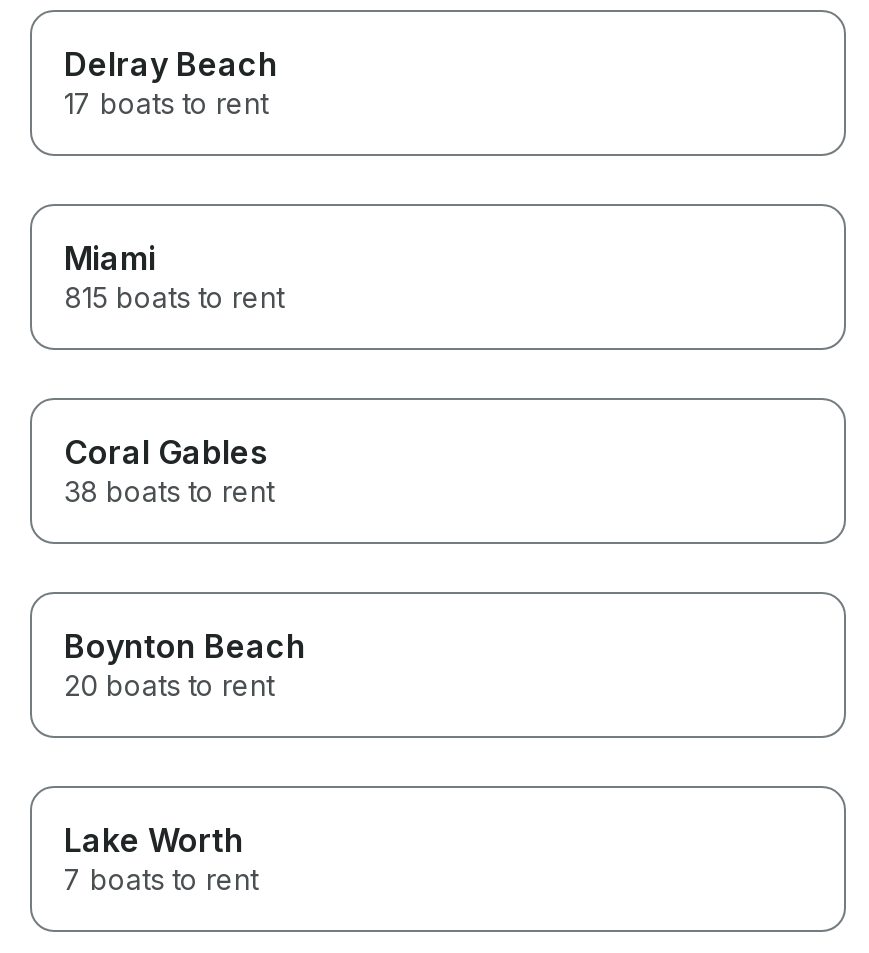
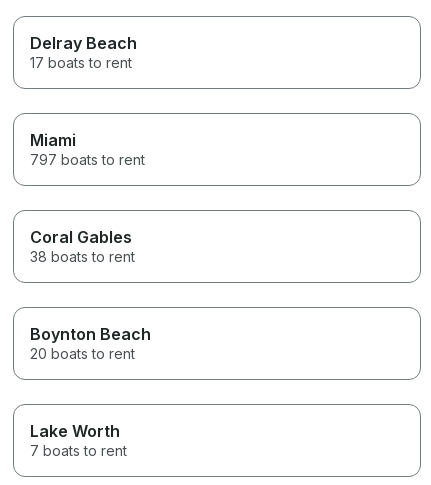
- 815 boats to rent
+ 797 boats to rent
